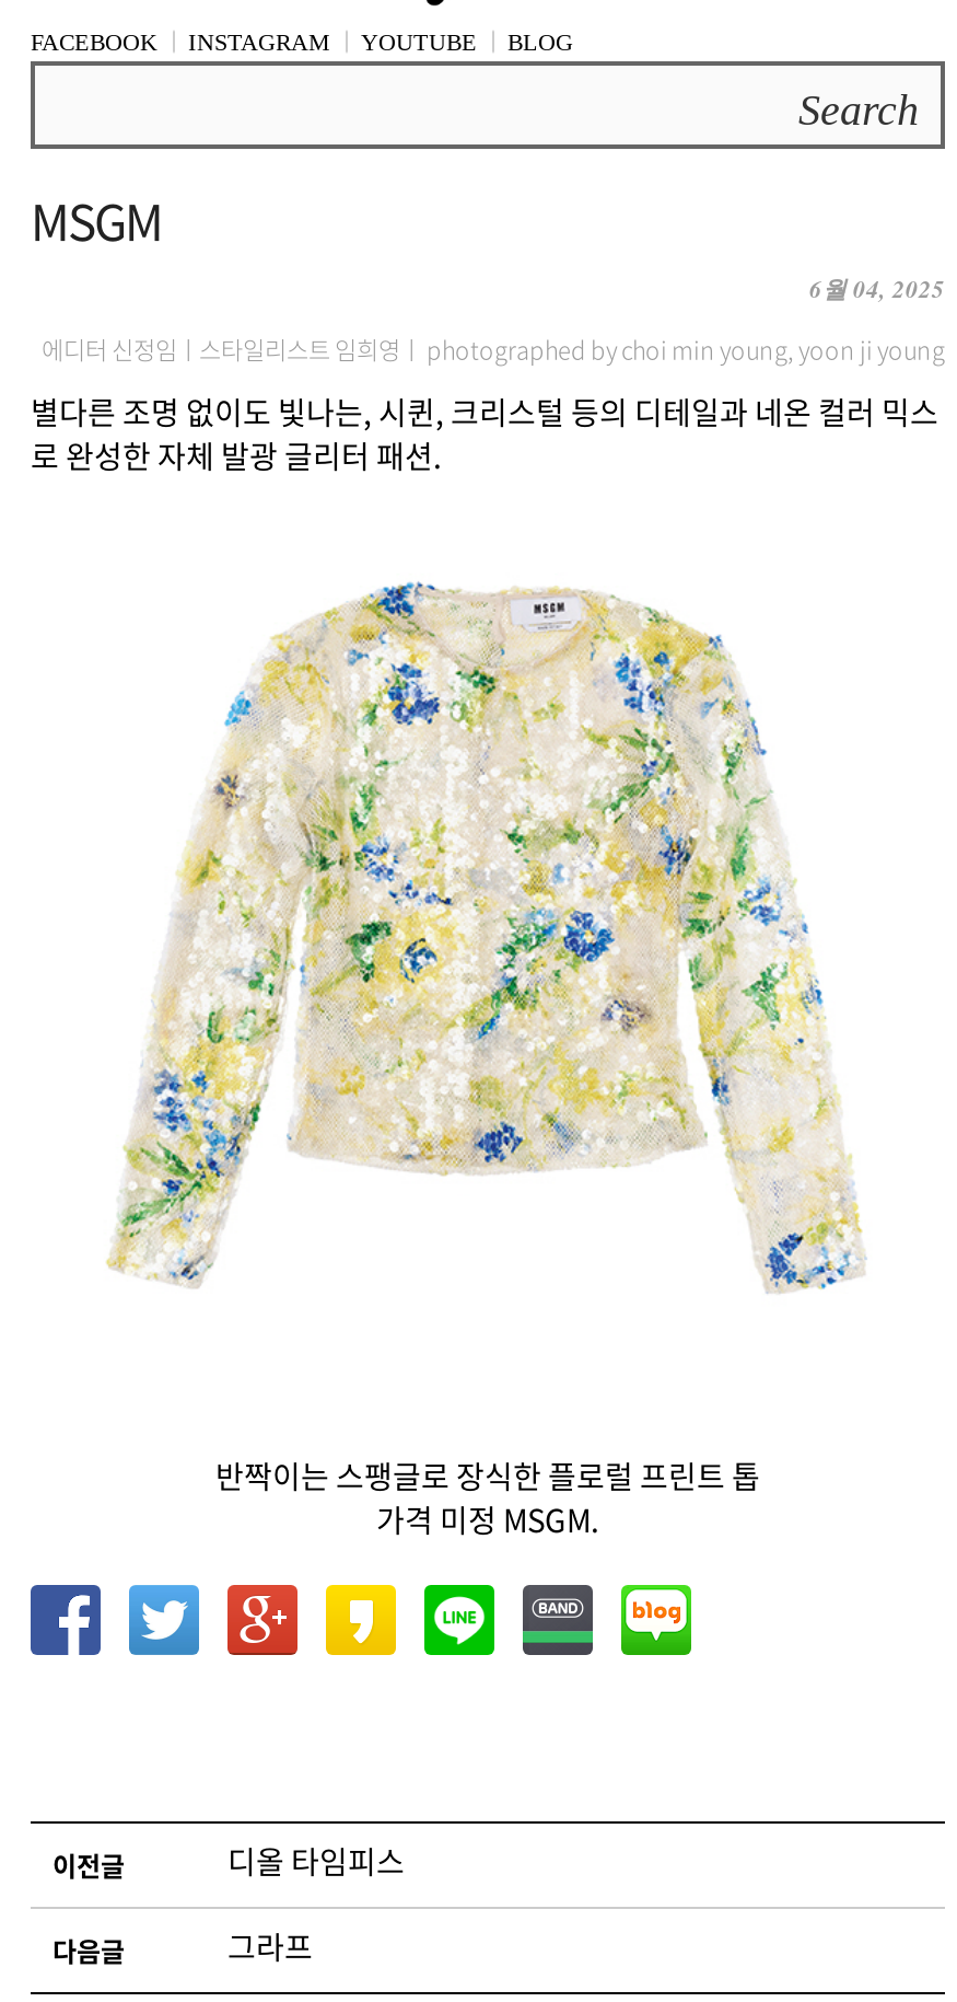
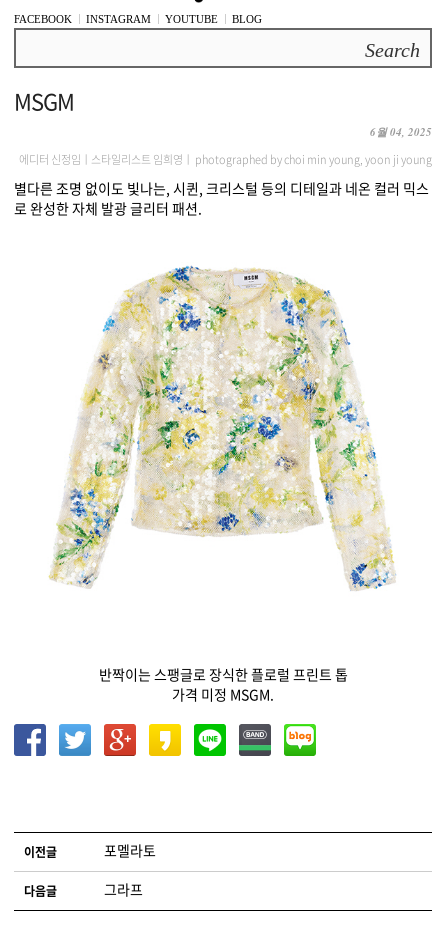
- 디올 타임피스
+ 포멜라토
